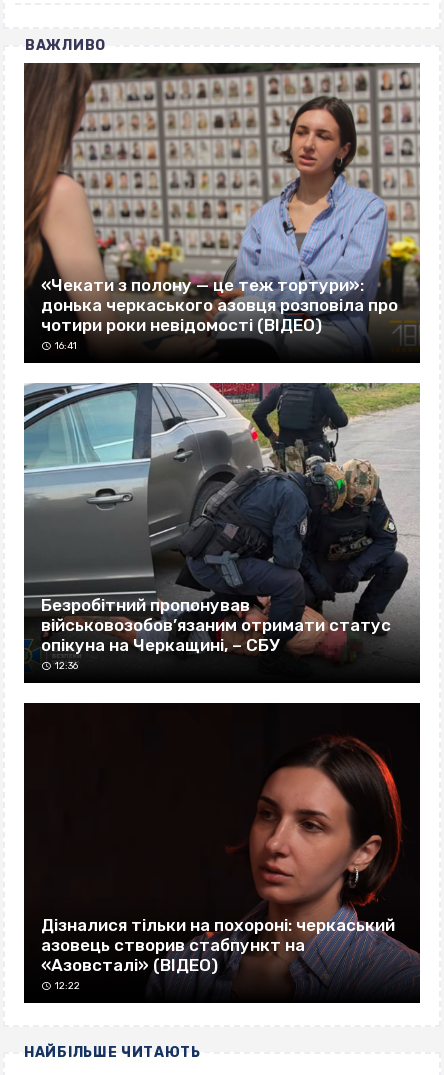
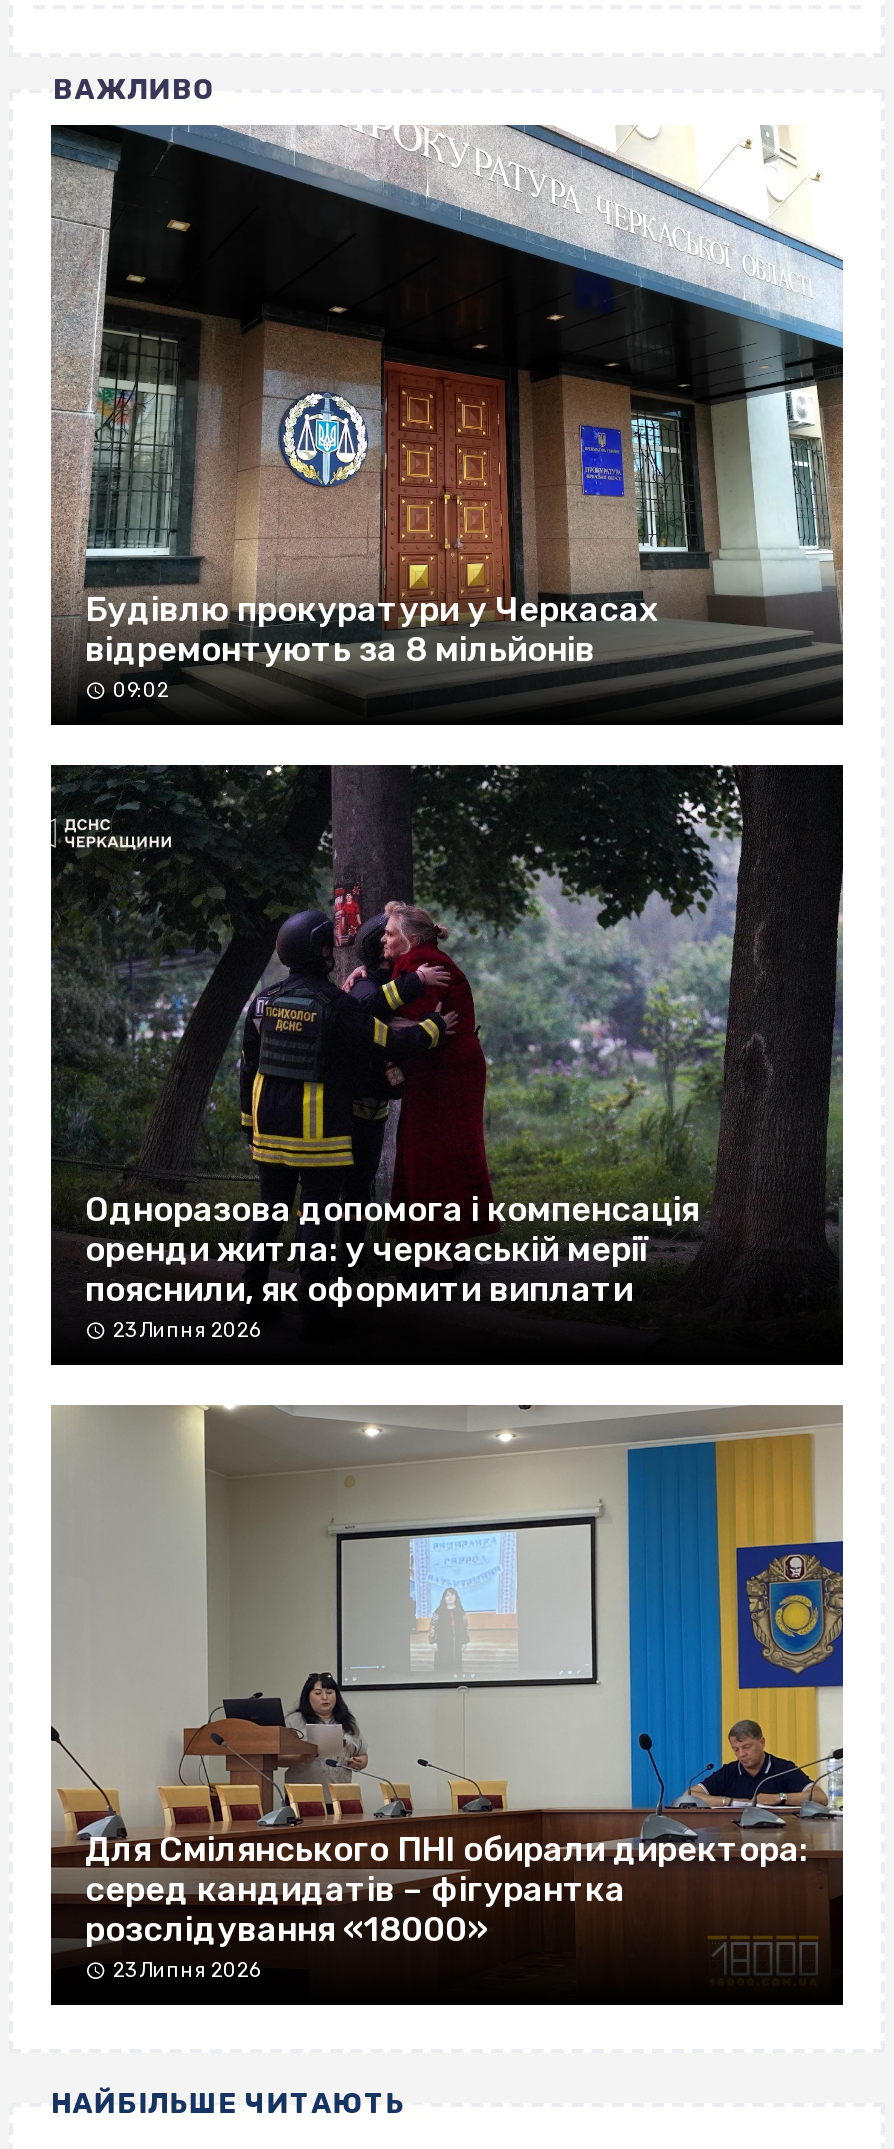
- [image]
- «Чекати з полону — це теж тортури»:
- донька черкаського азовця розповіла про
- чотири роки невідомості (ВІДЕО)
- 16:41
+ [image]
+ Будівлю прокуратури у Черкасах
+ відремонтують за 8 мільйонів
+ 09:02

- [image]
- Безробітний пропонував
- військовозобов’язаним отримати статус
- опікуна на Черкащині, – СБУ
- 12:36
+ [image]
+ Одноразова допомога і компенсація
+ оренди житла: у черкаській мерії
+ пояснили, як оформити виплати
+ 23 Липня 2026

- [image]
- Дізналися тільки на похороні: черкаський
- азовець створив стабпункт на
- «Азовсталі» (ВІДЕО)
- 12:22
+ [image]
+ Для Смілянського ПНІ обирали директора:
+ серед кандидатів – фігурантка
+ розслідування «18000»
+ 23 Липня 2026
